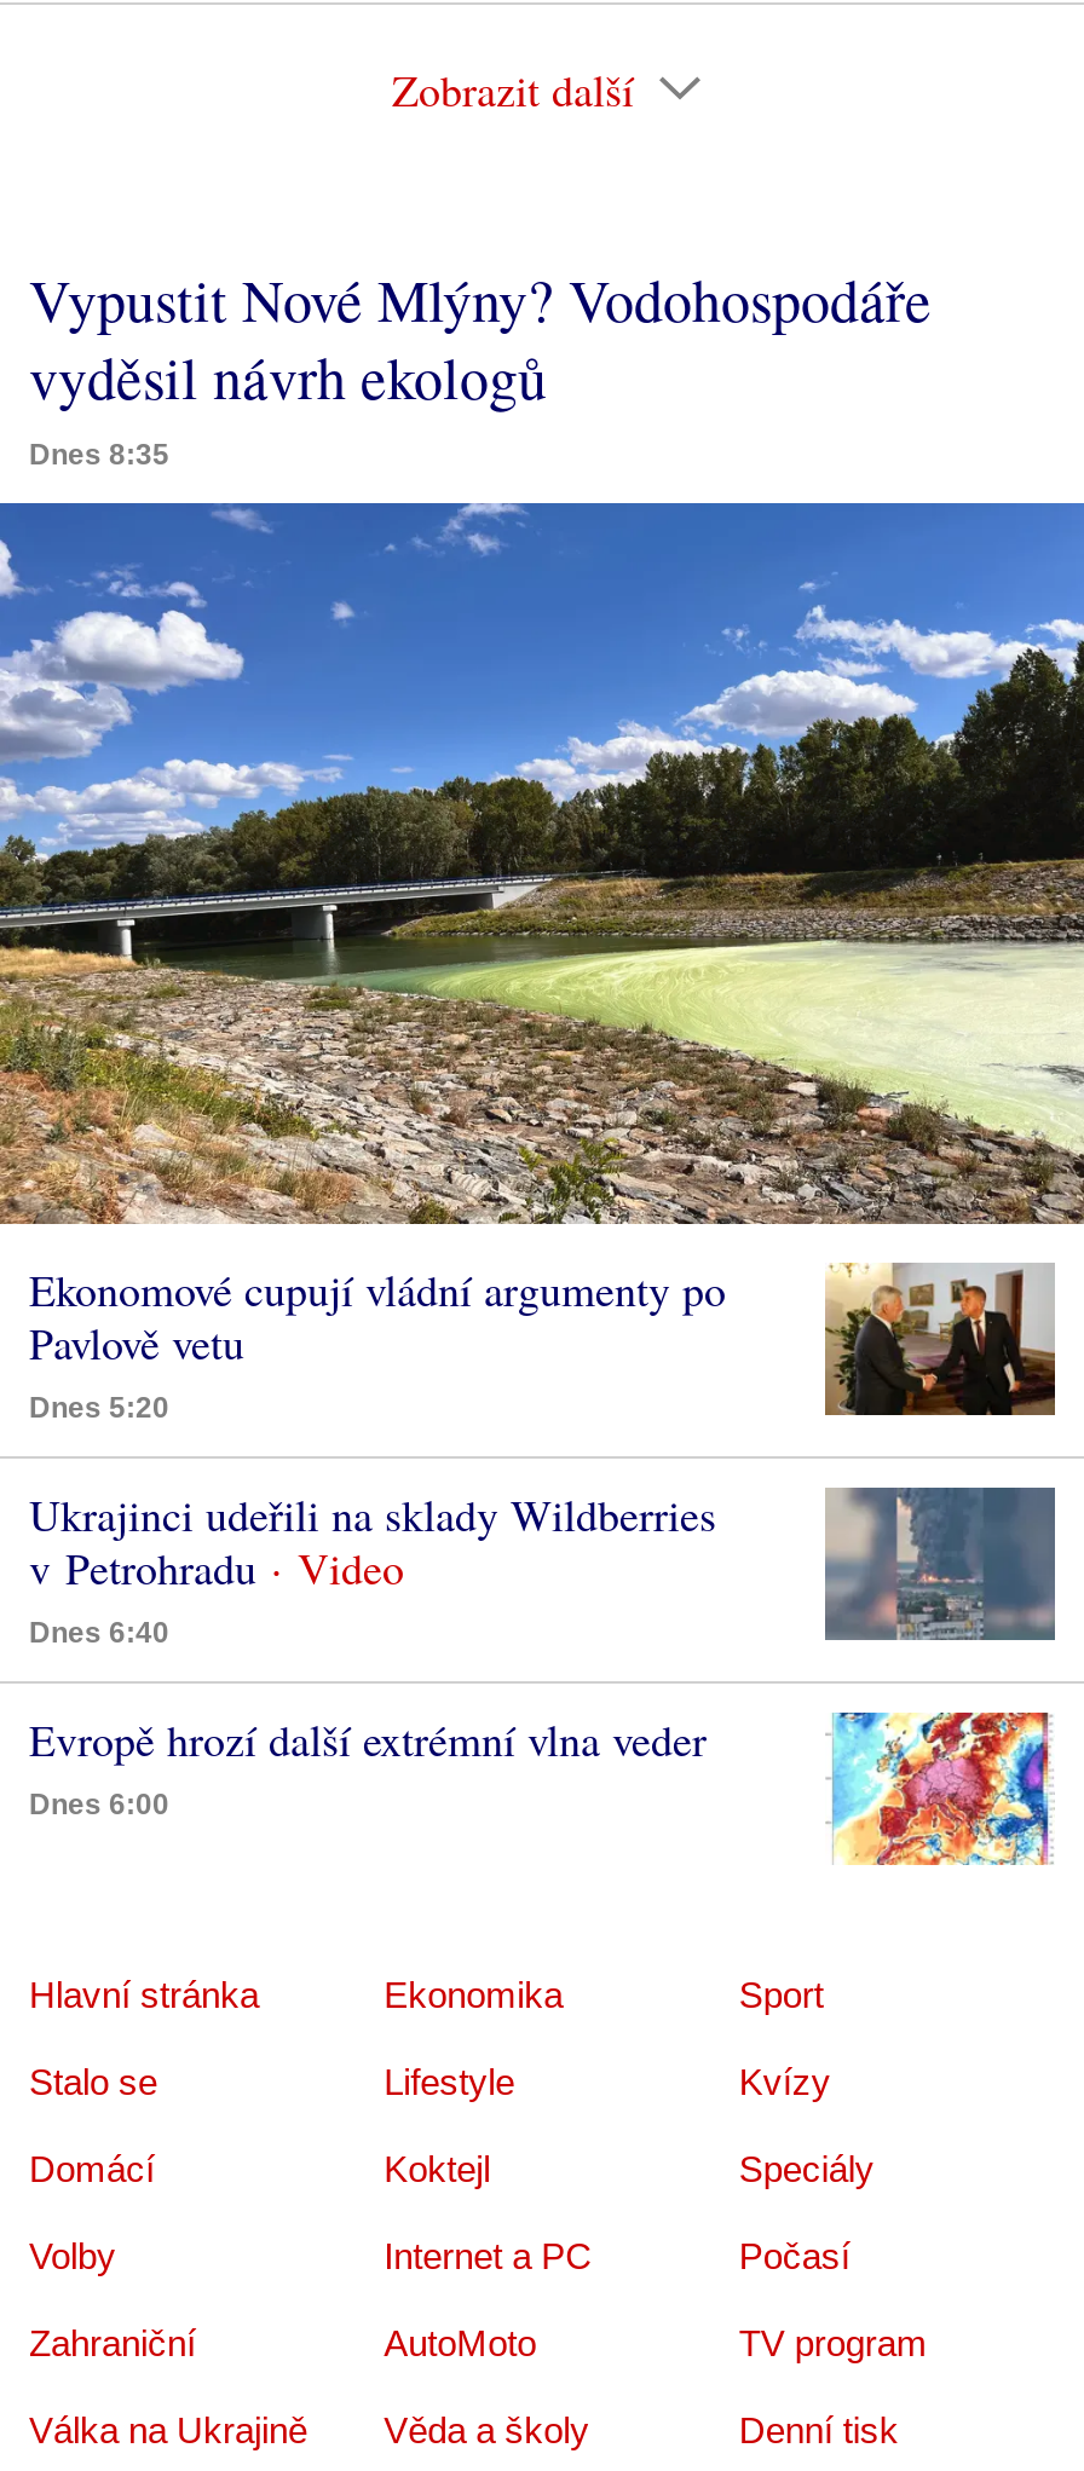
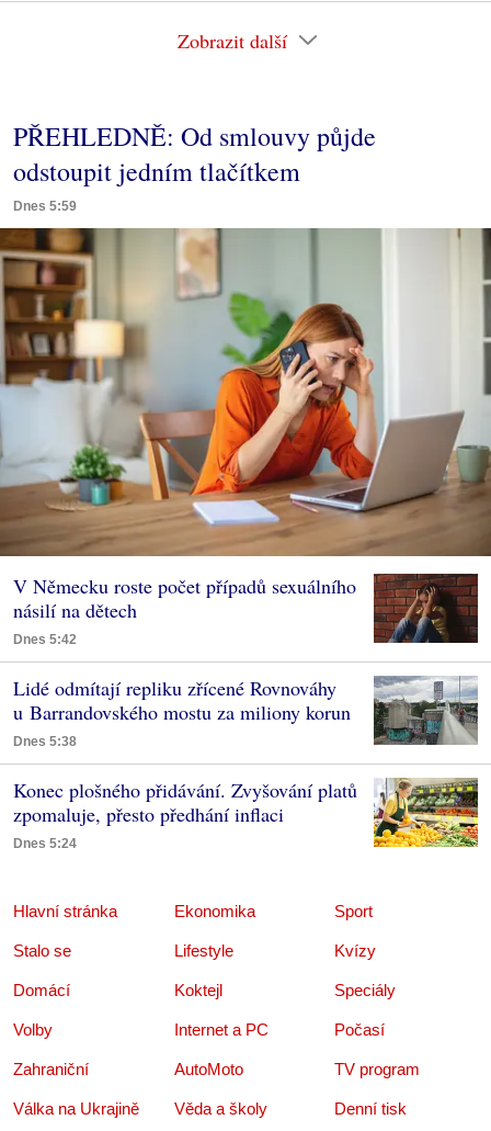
- Vypustit Nové Mlýny? Vodohospodáře
- vyděsil návrh ekologů
- Dnes 8:35
+ PŘEHLEDNĚ: Od smlouvy půjde
+ odstoupit jedním tlačítkem
+ Dnes 5:59

- [image]
- Ekonomové cupují vládní argumenty po
- Pavlově vetu
- Dnes 5:20
+ [image]
+ V Německu roste počet případů sexuálního
+ násilí na dětech
+ Dnes 5:42

- [image]
+ [image]

- Ukrajinci udeřili na sklady Wildberries
- v Petrohradu
- Dnes 6:40
+ Lidé odmítají repliku zřícené Rovnováhy
+ u Barrandovského mostu za miliony korun
+ Dnes 5:38

- [image]
+ [image]

- Evropě hrozí další extrémní vlna veder
- Dnes 6:00
+ Konec plošného přidávání. Zvyšování platů
+ zpomaluje, přesto předhání inflaci
+ Dnes 5:24

- [image]
+ [image]
